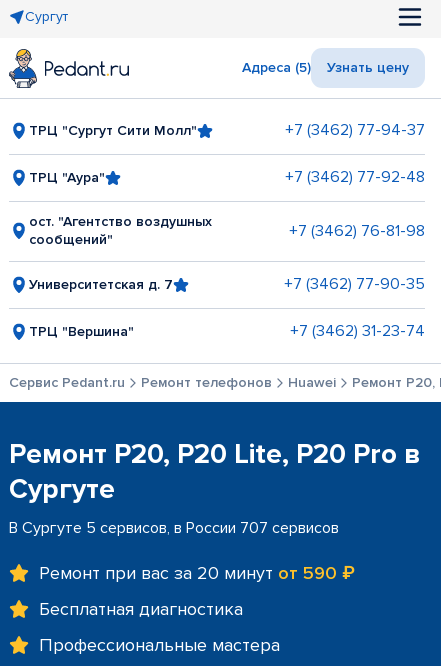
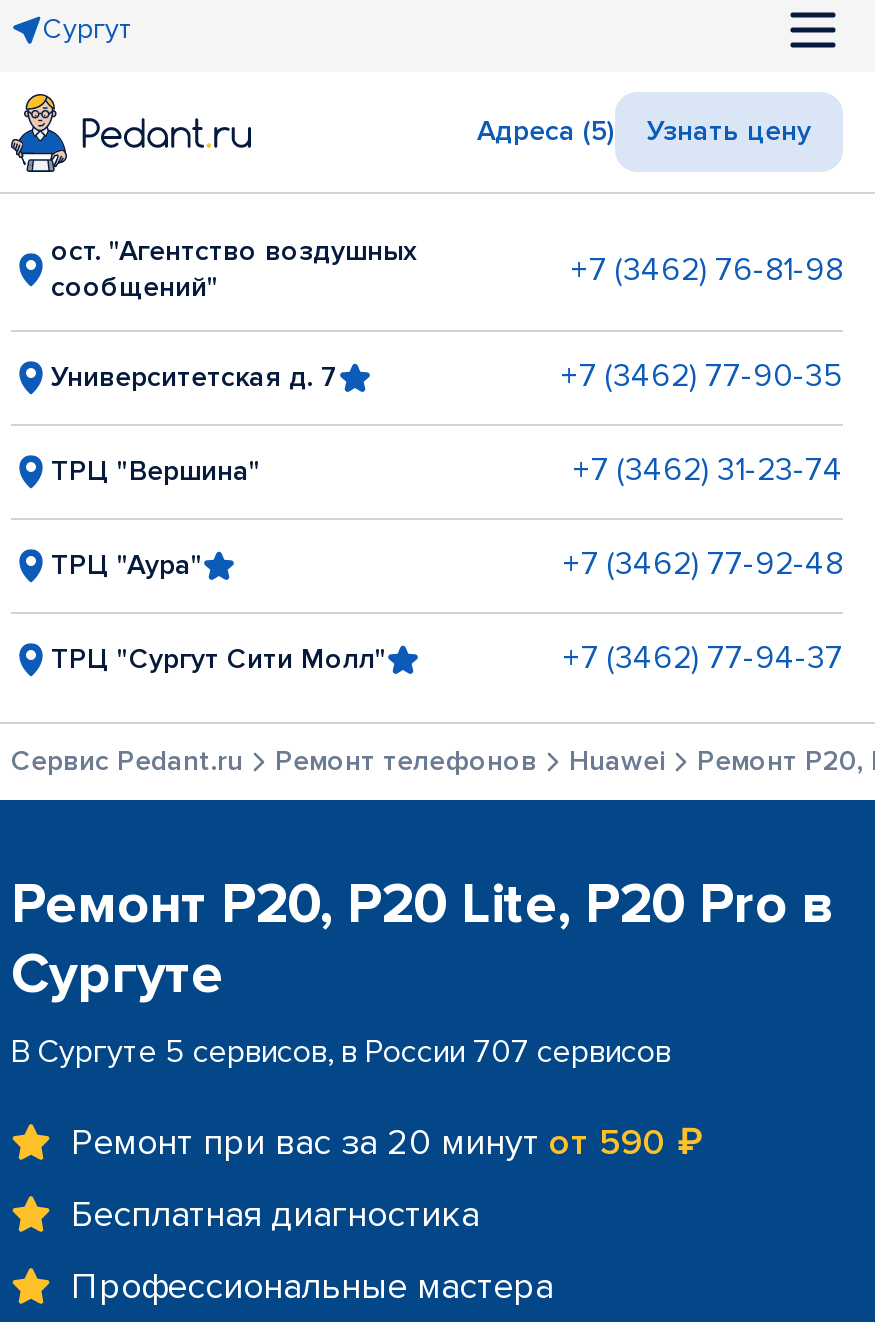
moved down: ТРЦ "Сургут Сити Молл" | +7 (3462) 77-94-37 | ТРЦ "Аура" | +7 (3462) 77-92-48

moved up: ост. "Агентство воздушных | сообщений" | +7 (3462) 76-81-98 | Университетская д. 7 | +7 (3462) 77-90-35 | ТРЦ "Вершина" | +7 (3462) 31-23-74
